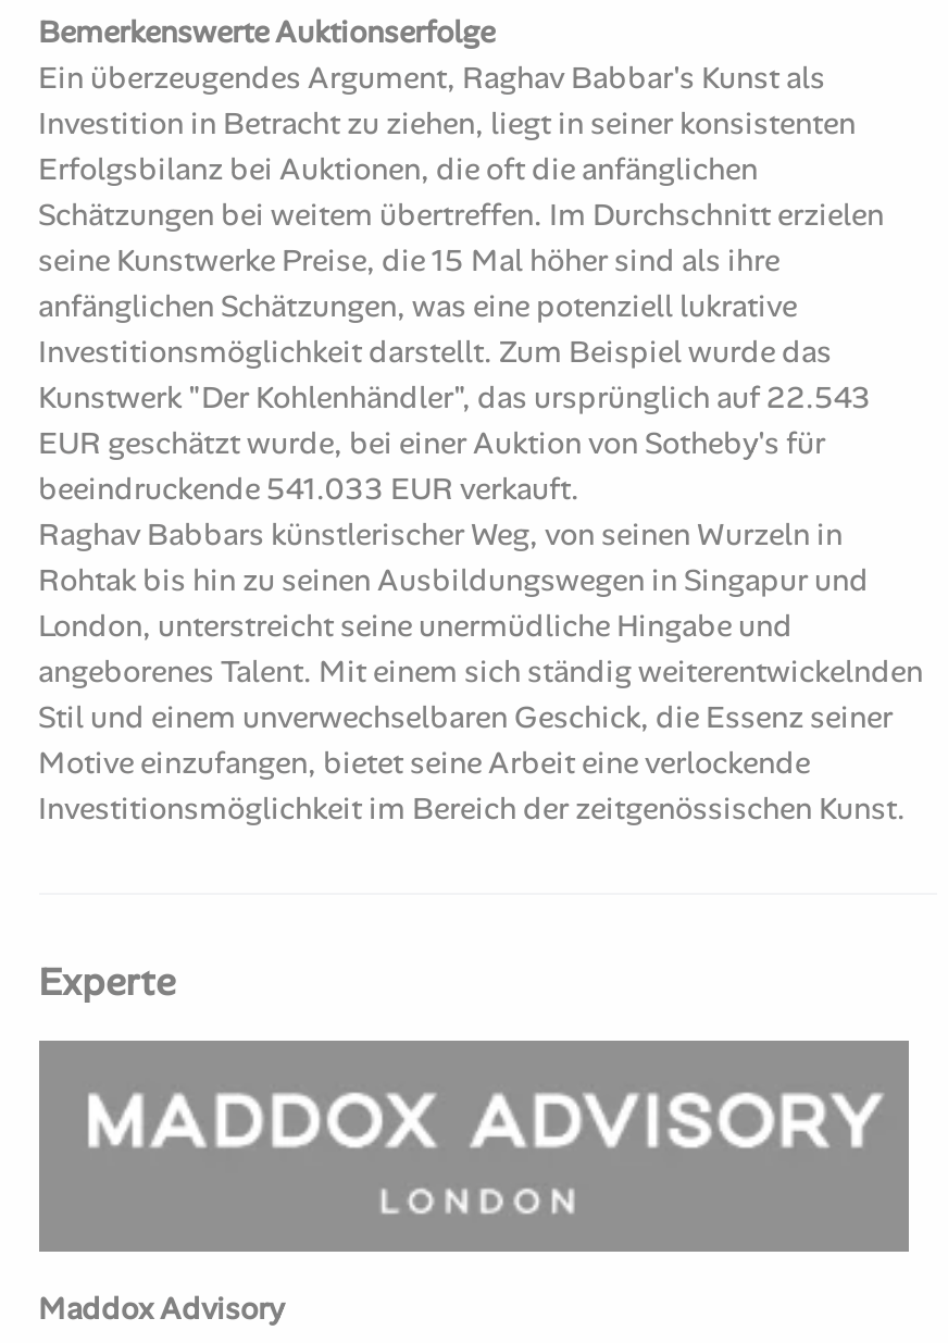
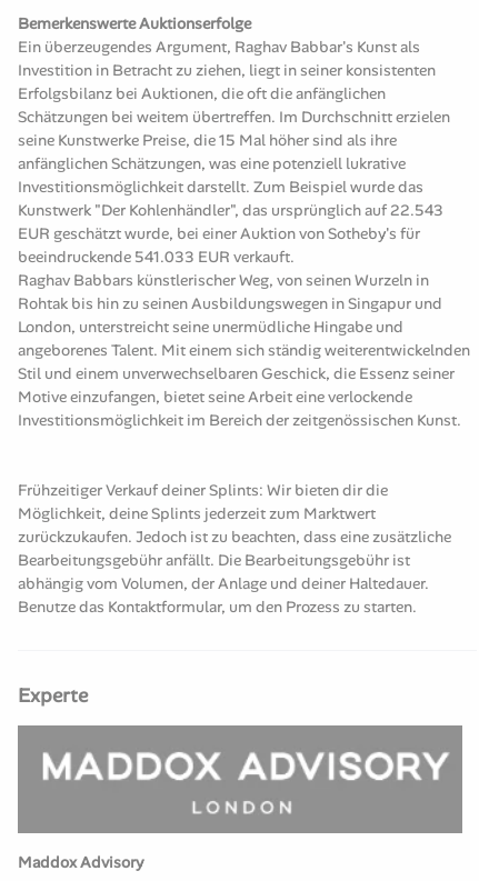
+ Frühzeitiger Verkauf deiner Splints: Wir bieten dir die
+ Möglichkeit, deine Splints jederzeit zum Marktwert
+ zurückzukaufen. Jedoch ist zu beachten, dass eine zusätzliche
+ Bearbeitungsgebühr anfällt. Die Bearbeitungsgebühr ist
+ abhängig vom Volumen, der Anlage und deiner Haltedauer.
+ Benutze das Kontaktformular, um den Prozess zu starten.
